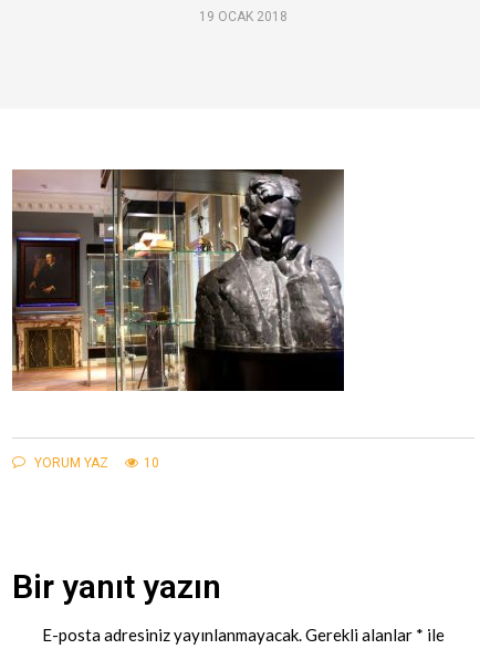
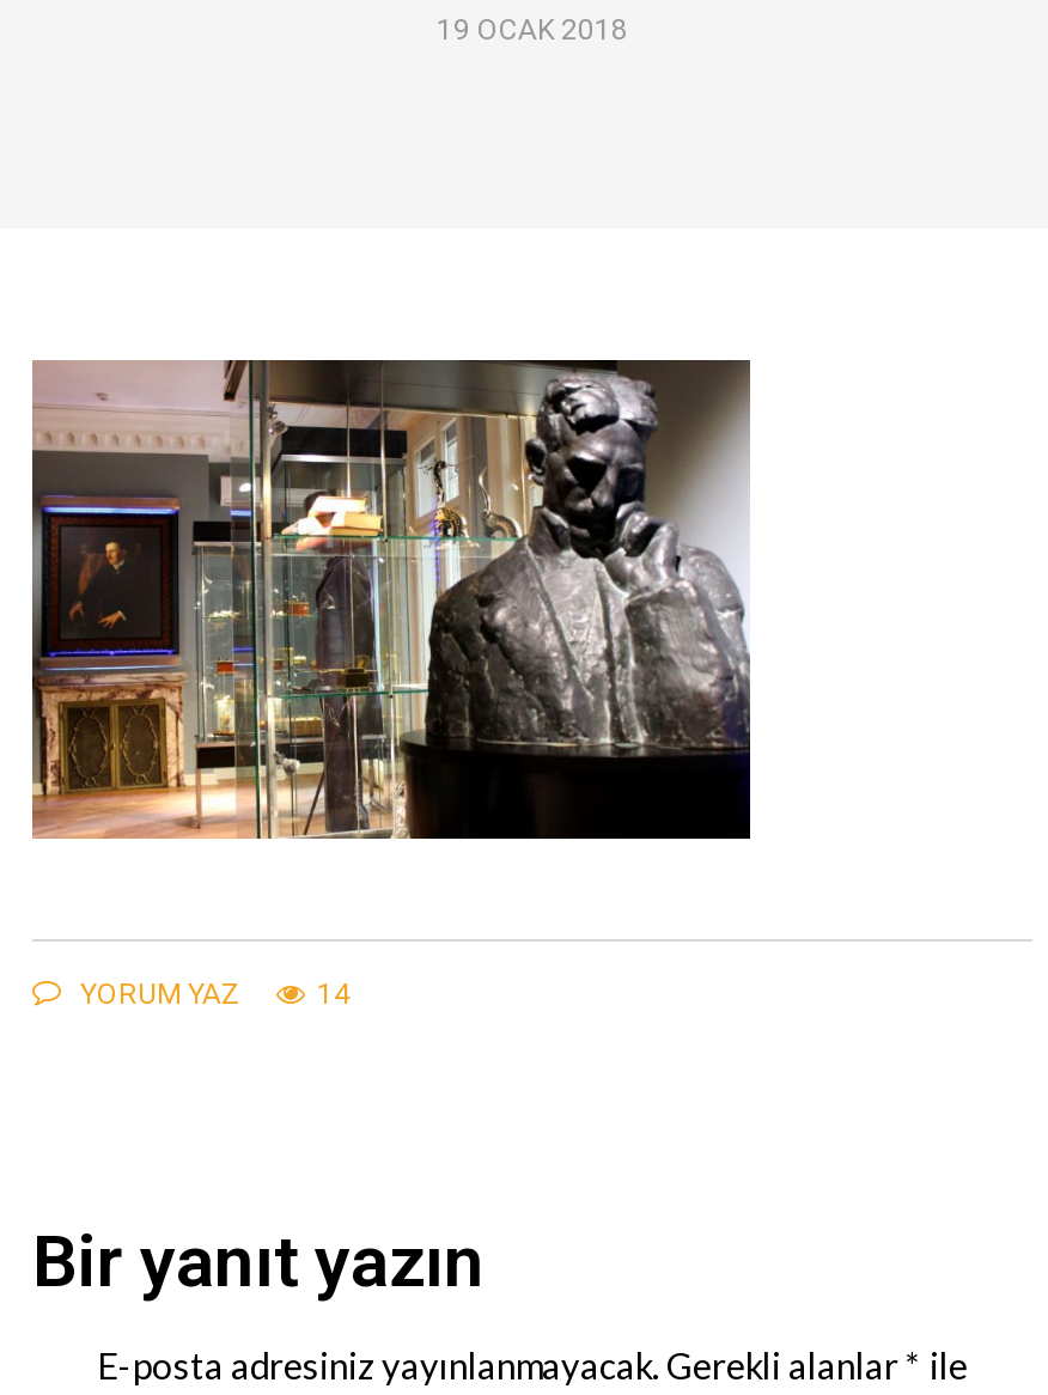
- 10
+ 14
